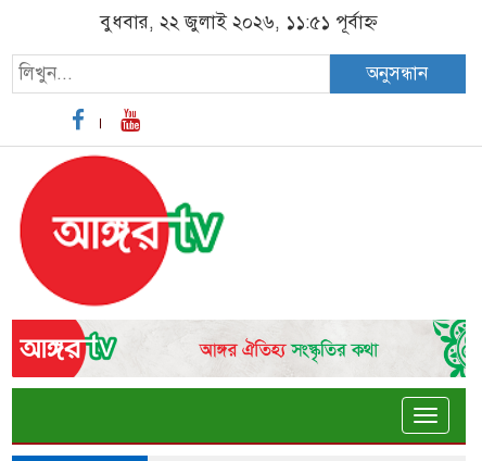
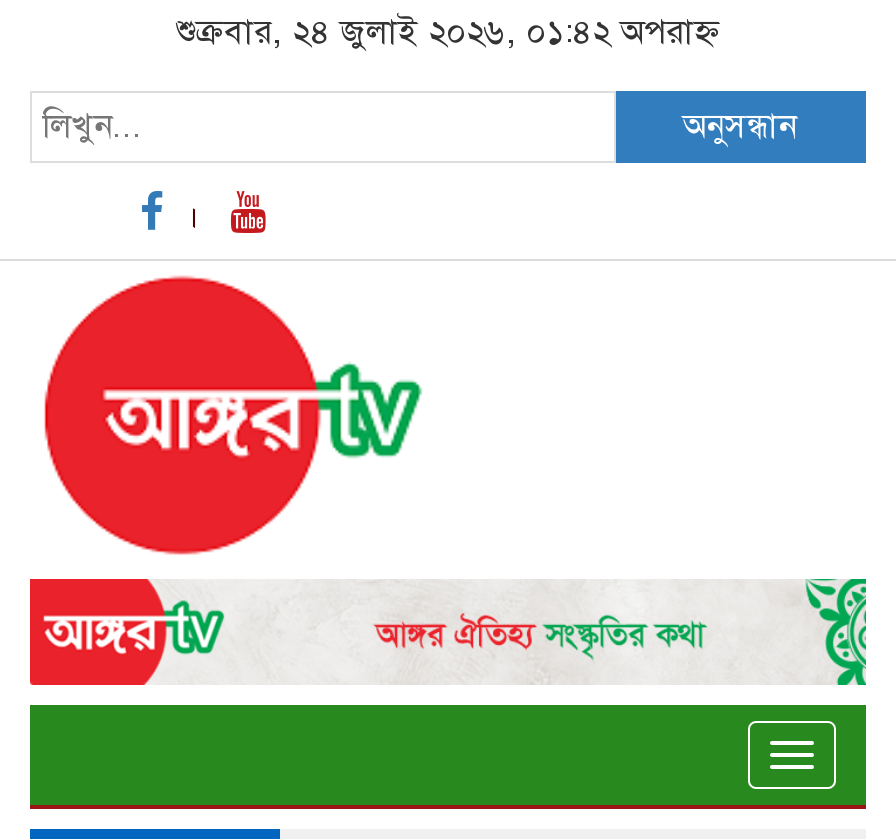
- বুধবার, ২২ জুলাই ২০২৬, ১১:৫১ পূর্বাহ্ন
+ শুক্রবার, ২৪ জুলাই ২০২৬, ০১:৪২ অপরাহ্ন
